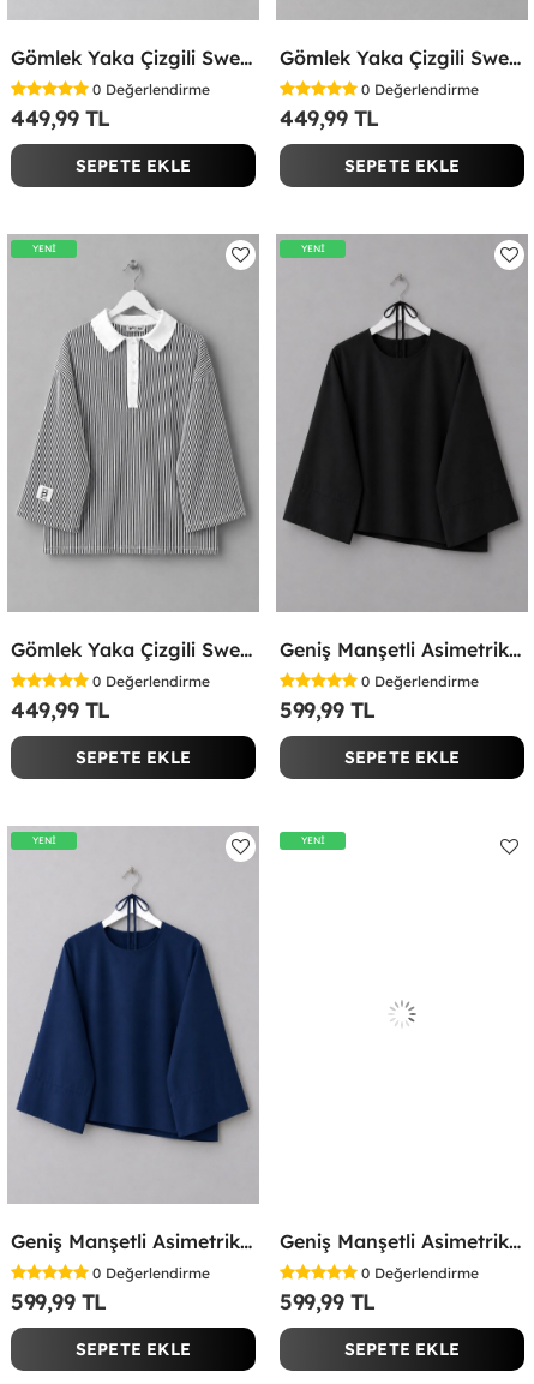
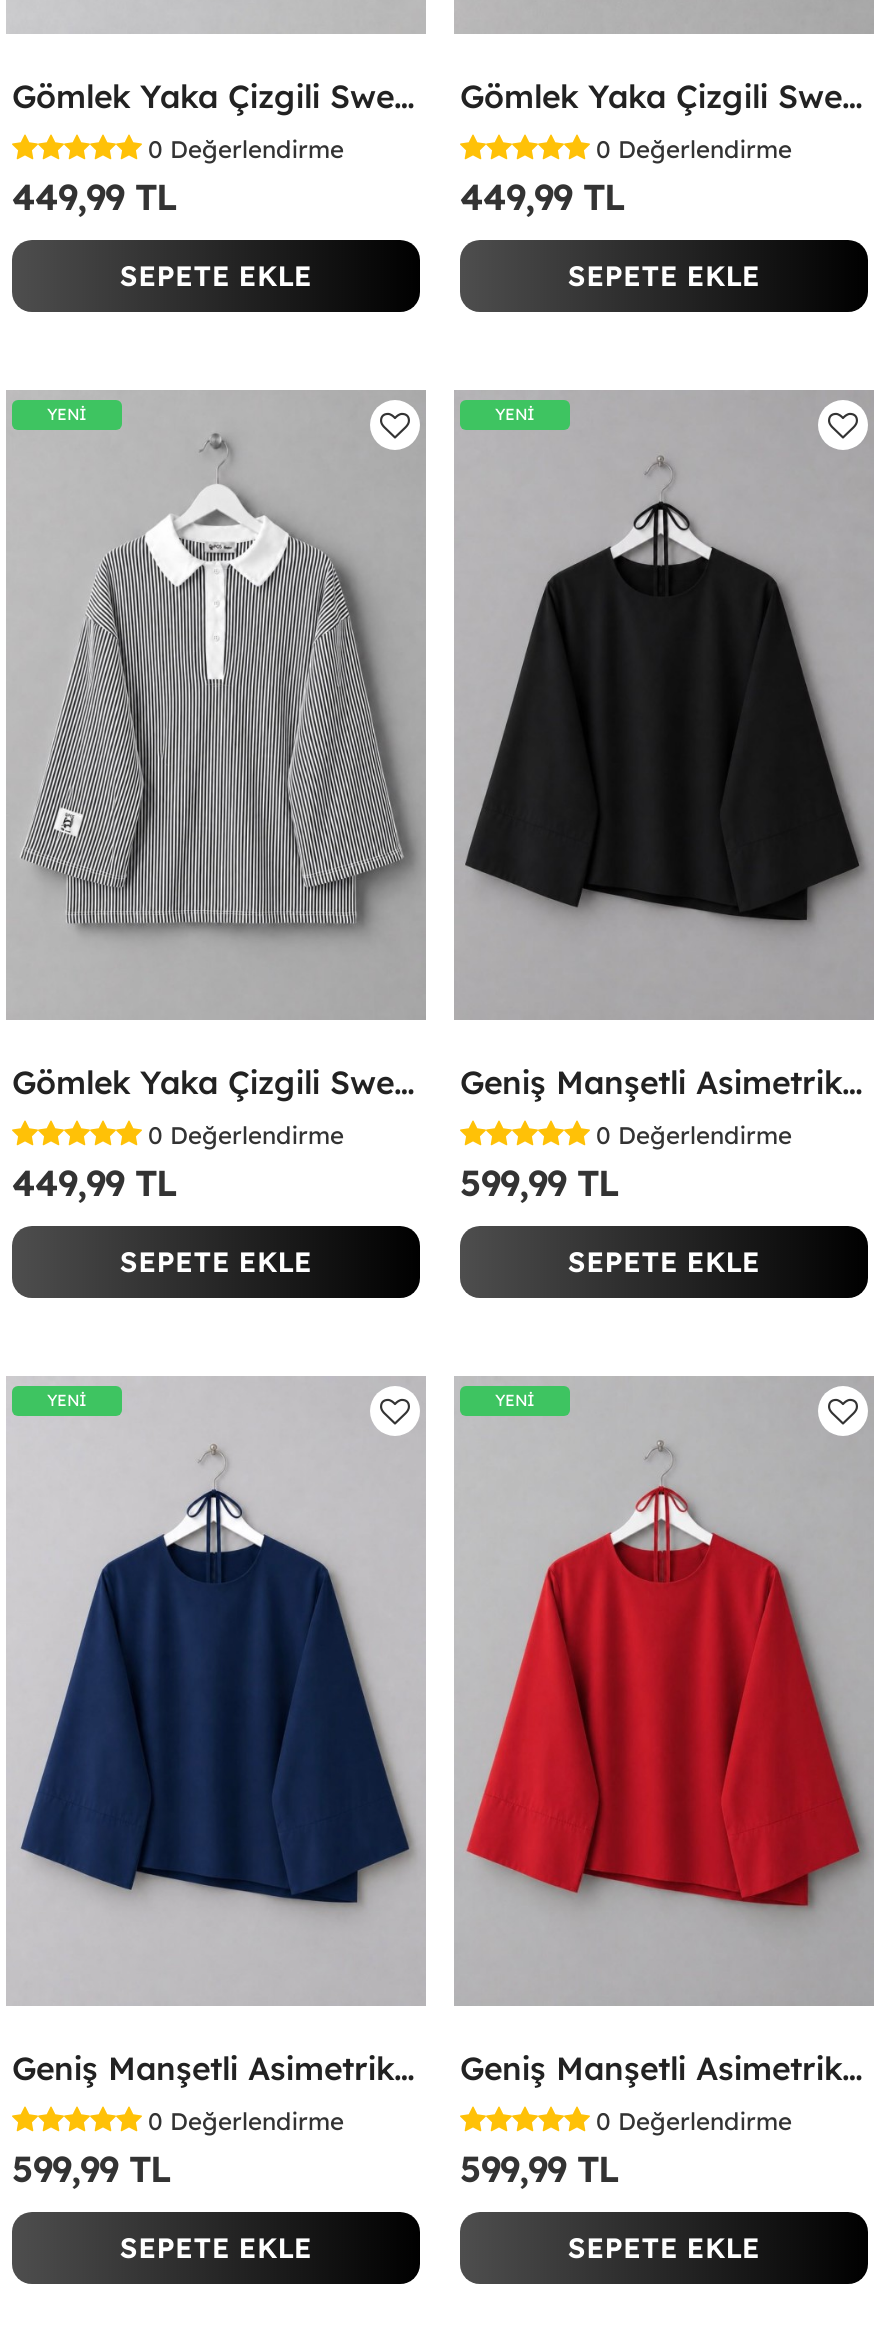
+ [image]
